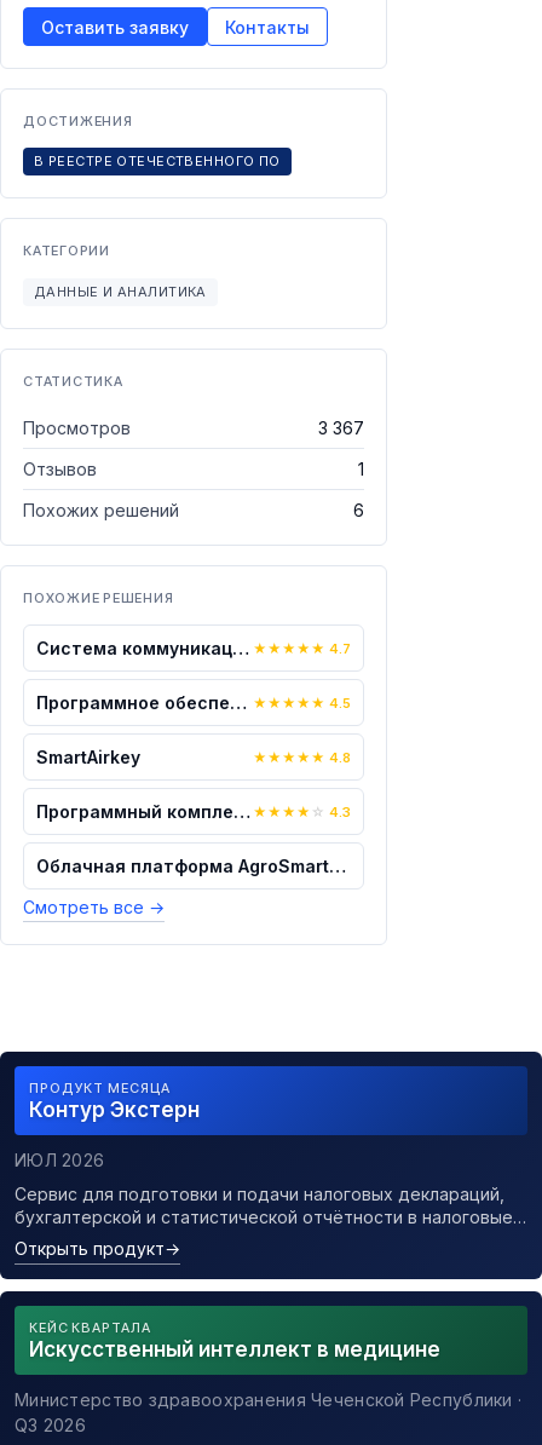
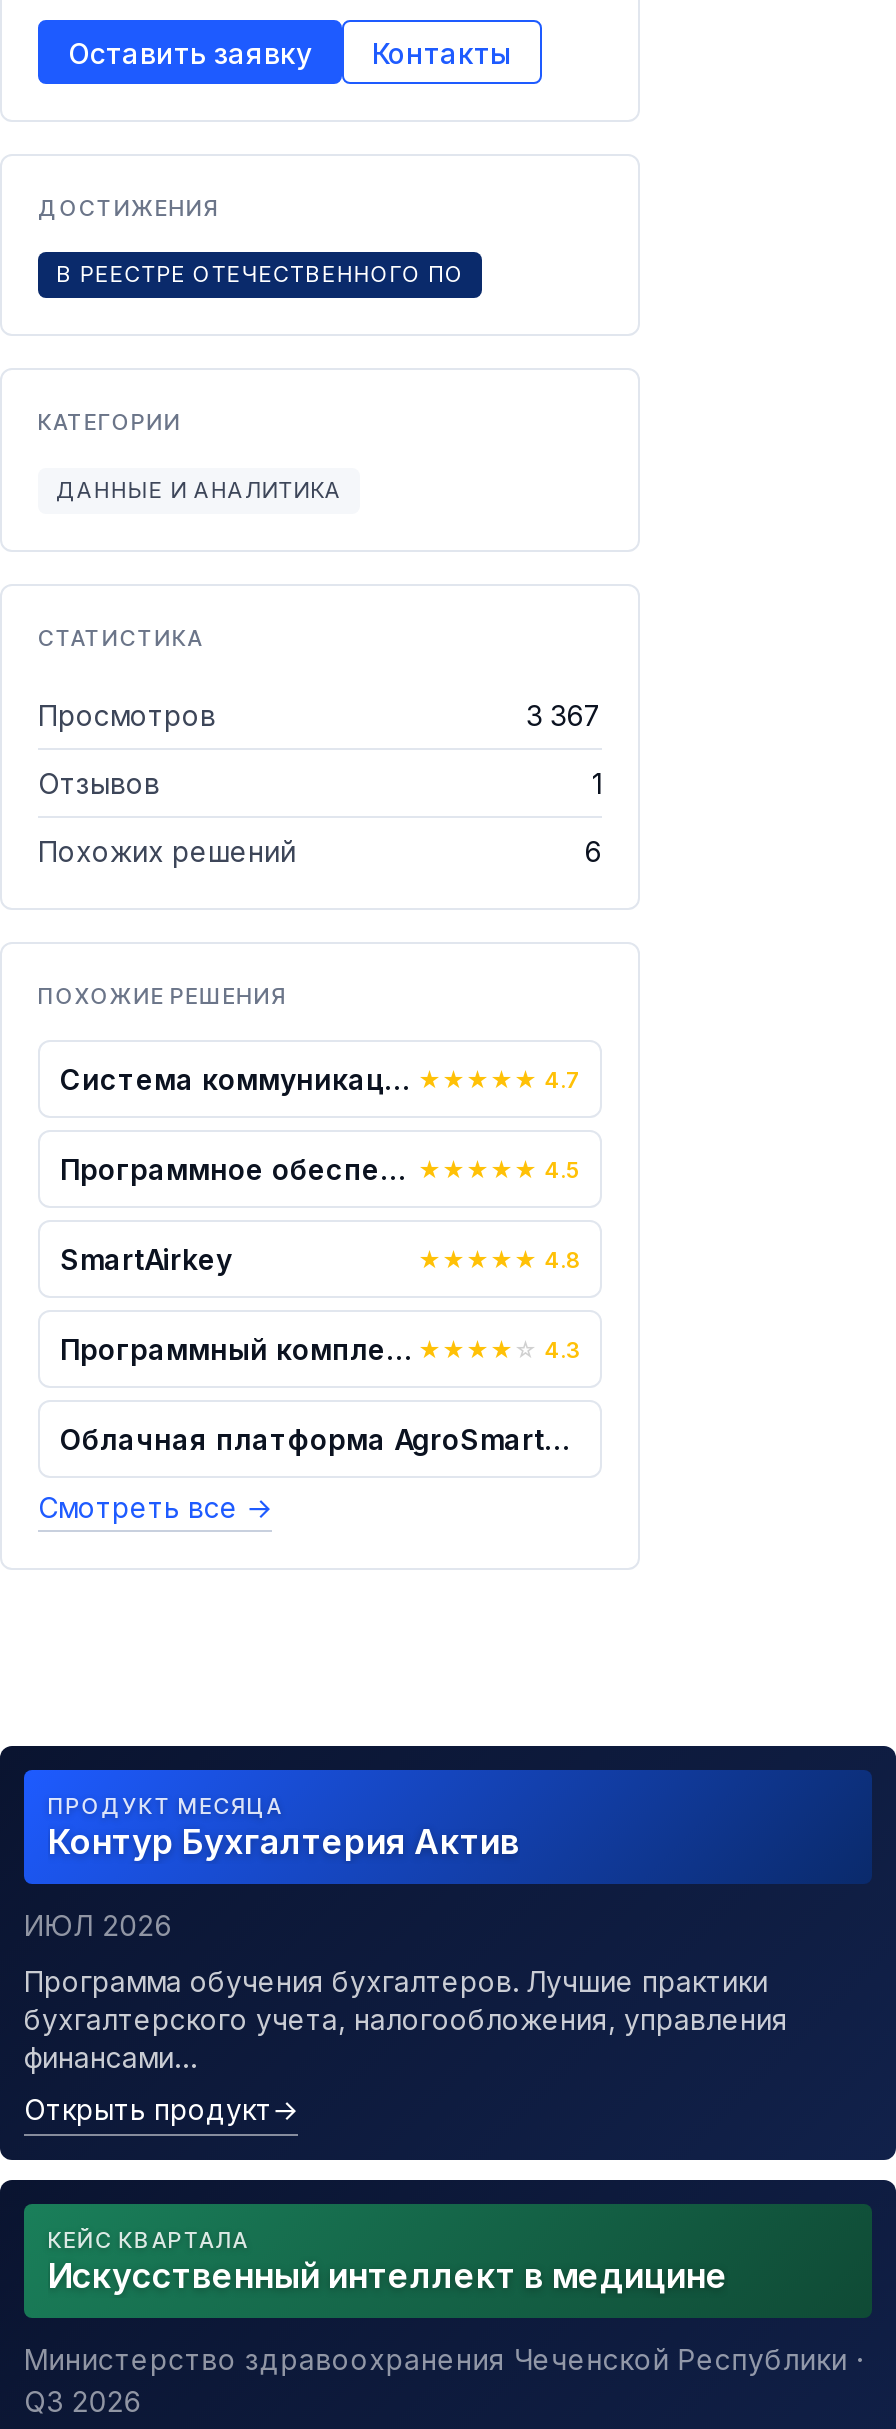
- Контур Экстерн
+ Контур Бухгалтерия Актив

- Сервис для подготовки и подачи налоговых деклараций,
- бухгалтерской и статистической отчётности в налоговые…
+ Программа обучения бухгалтеров. Лучшие практики
+ бухгалтерского учета, налогообложения, управления
+ финансами…
